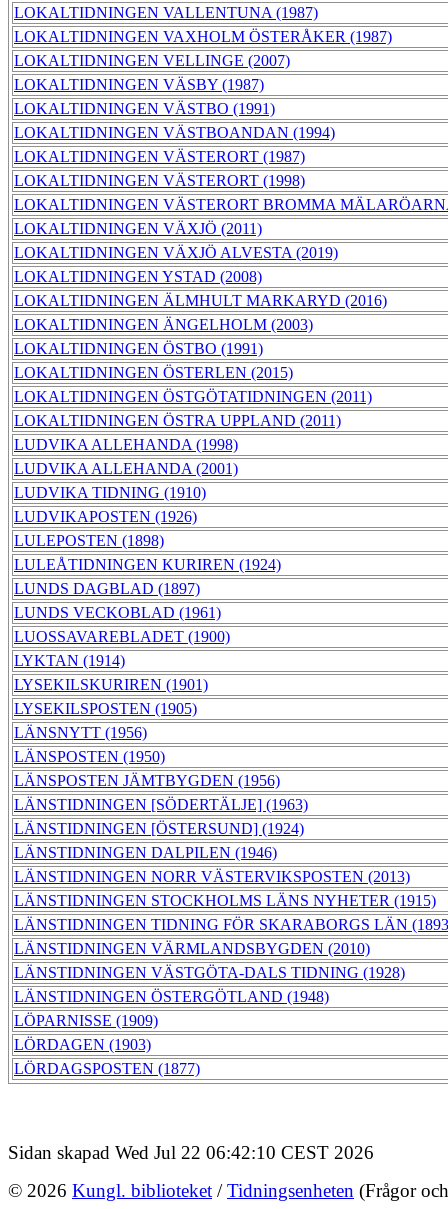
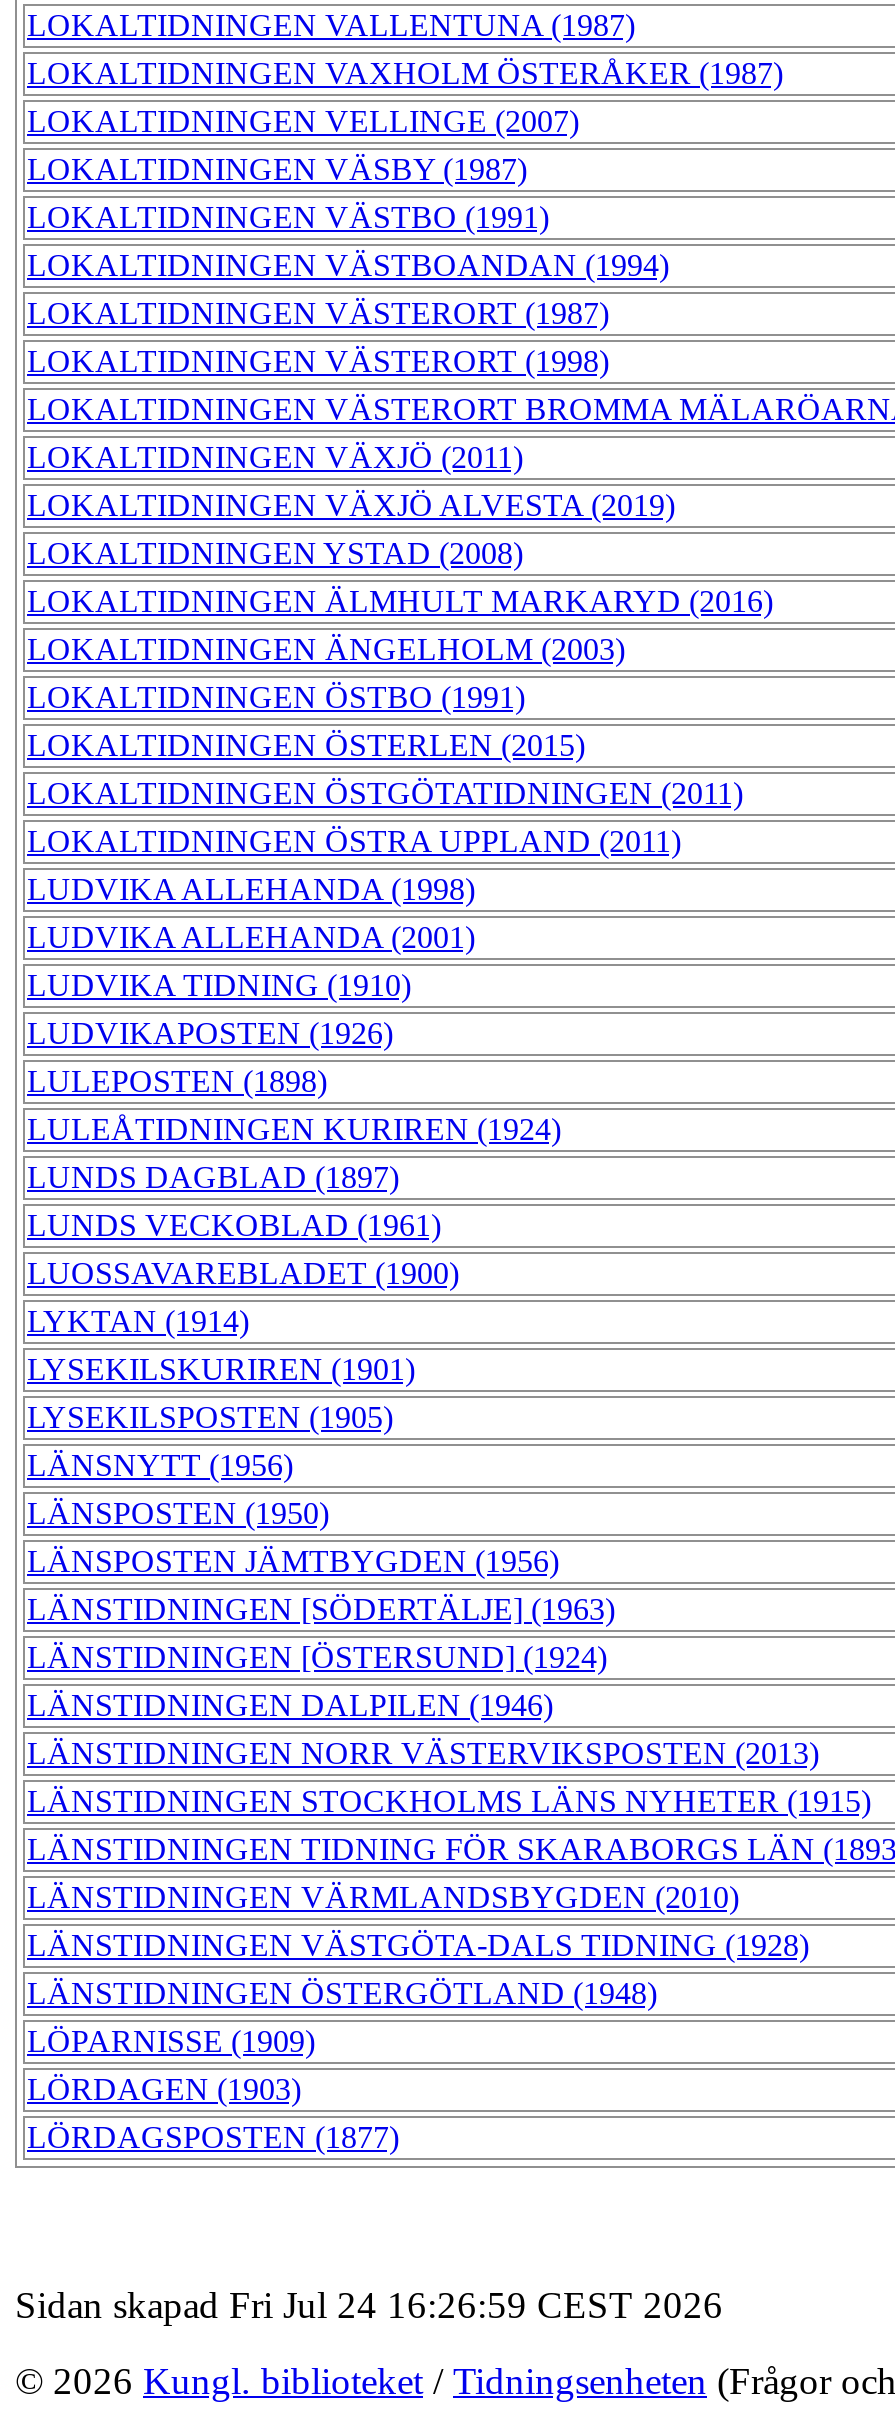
- Sidan skapad Wed Jul 22 06:42:10 CEST 2026
+ Sidan skapad Fri Jul 24 16:26:59 CEST 2026
